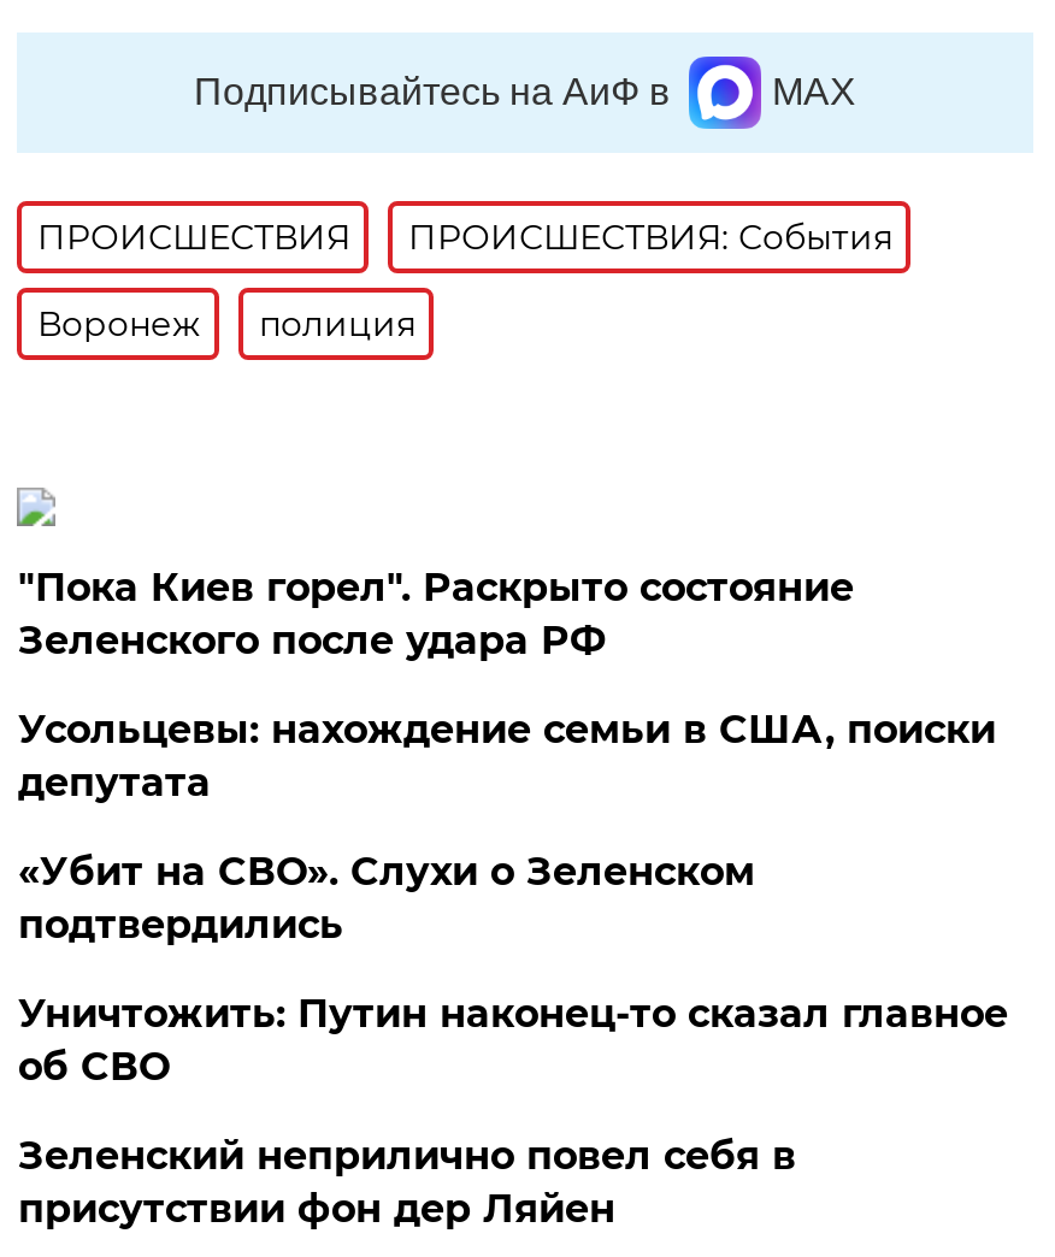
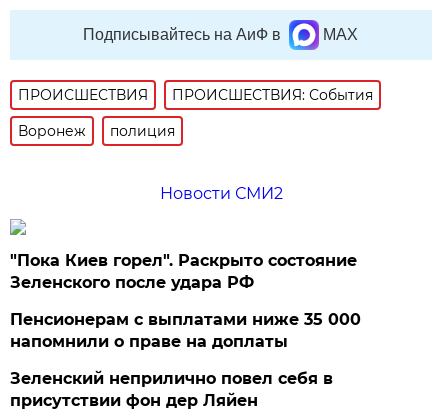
+ Новости СМИ2

moved down: "Пока Киев горел". Раскрыто состояние | Зеленского после удара РФ

- Усольцевы: нахождение семьи в США, поиски
- депутата
- «Убит на СВО». Слухи о Зеленском
- подтвердились
- Уничтожить: Путин наконец-то сказал главное
- об СВО
+ Пенсионерам с выплатами ниже 35 000
+ напомнили о праве на доплаты
